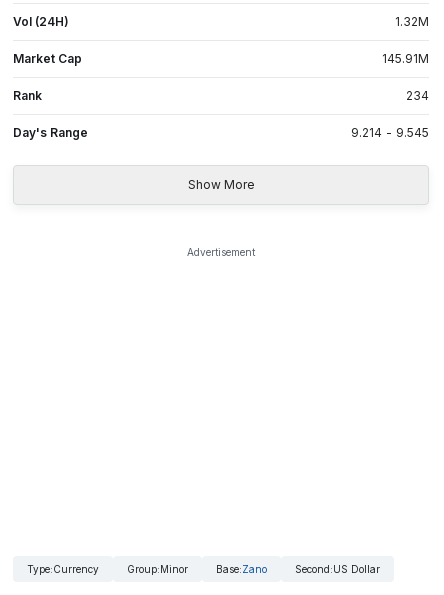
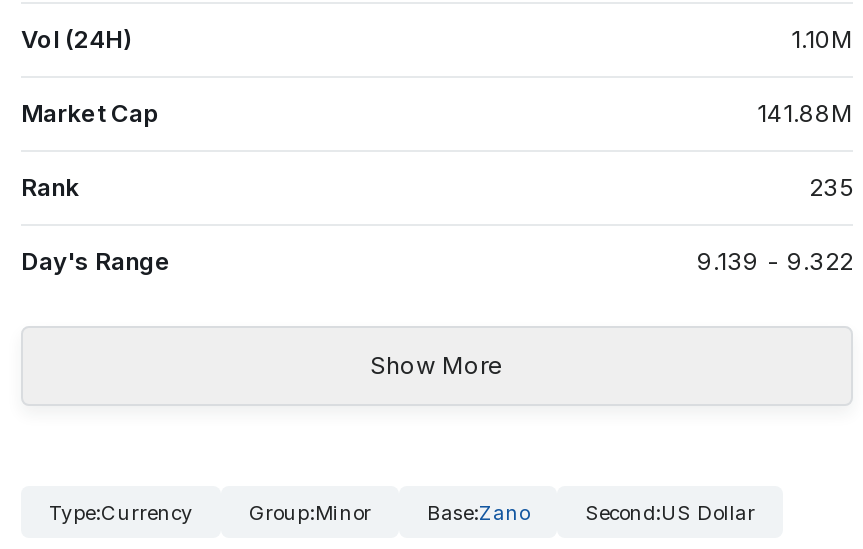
- 1.32M
+ 1.10M

- 145.91M
+ 141.88M

- 234
+ 235

- 9.214 - 9.545
+ 9.139 - 9.322

- Advertisement
